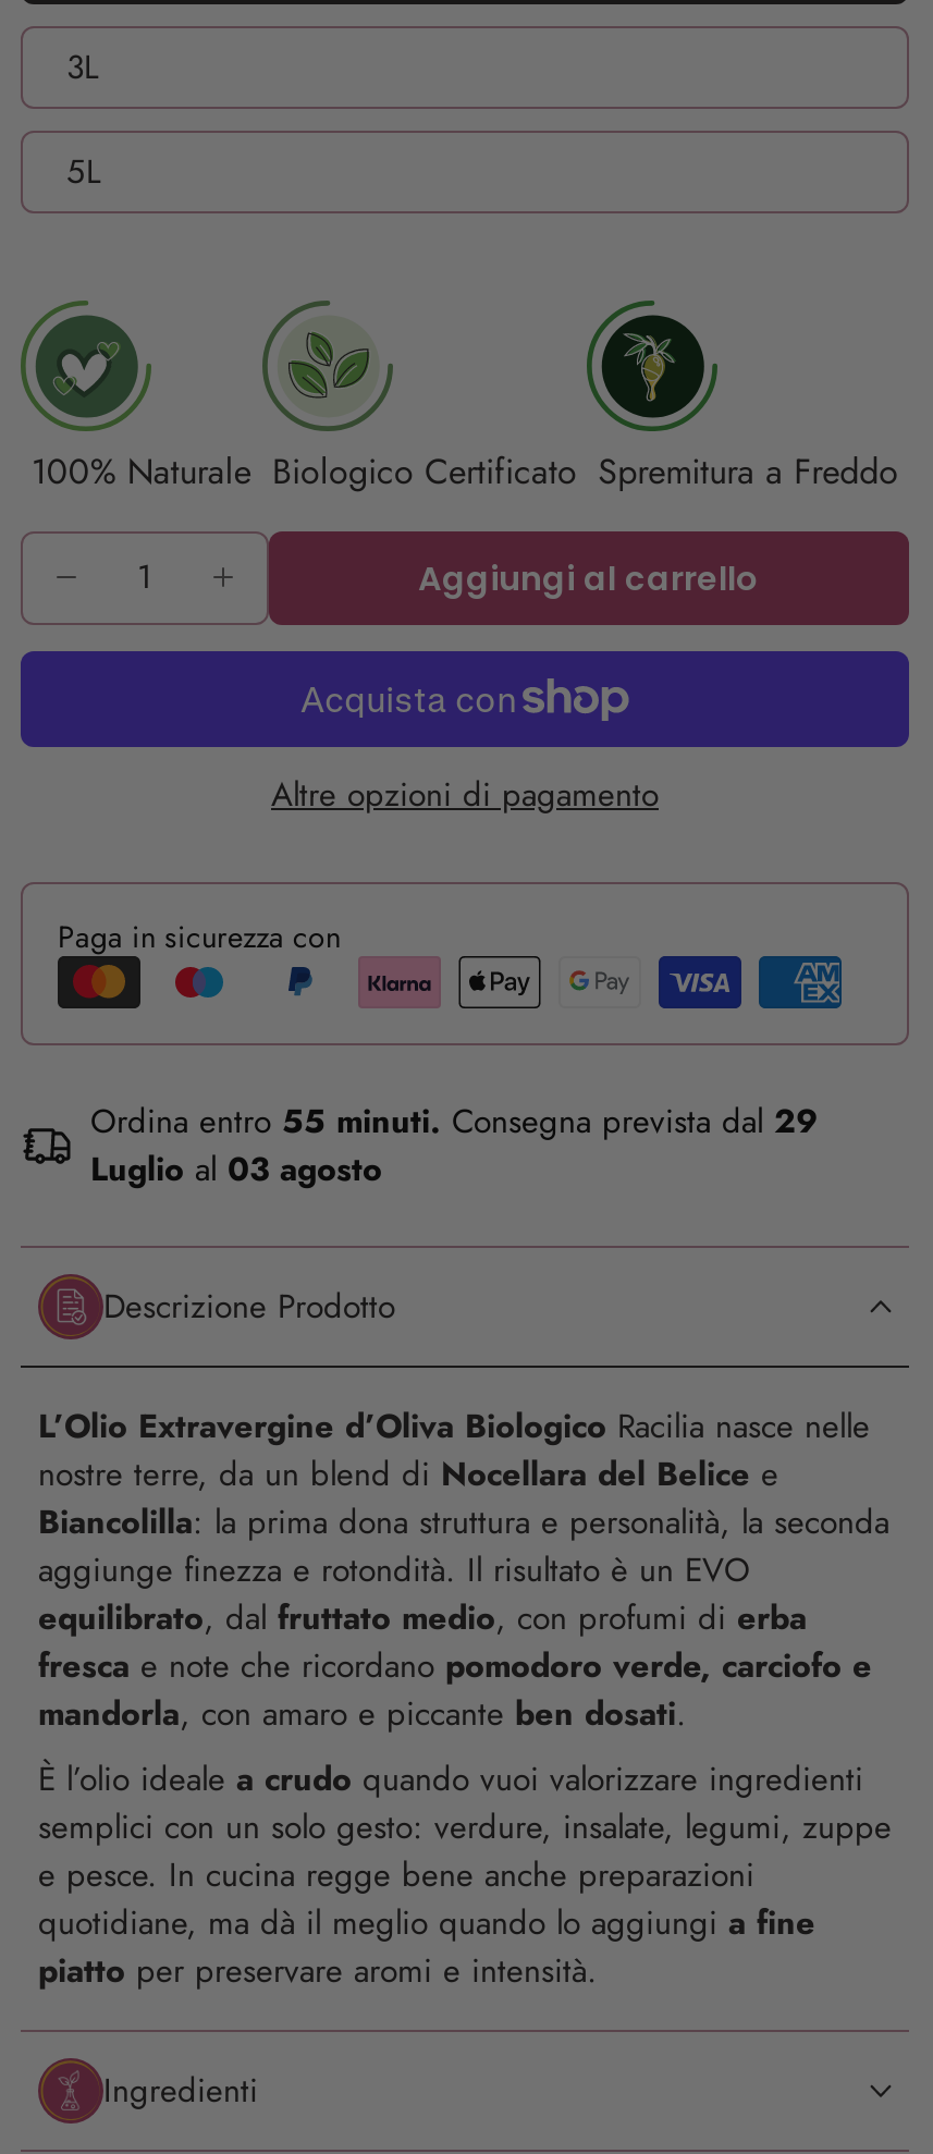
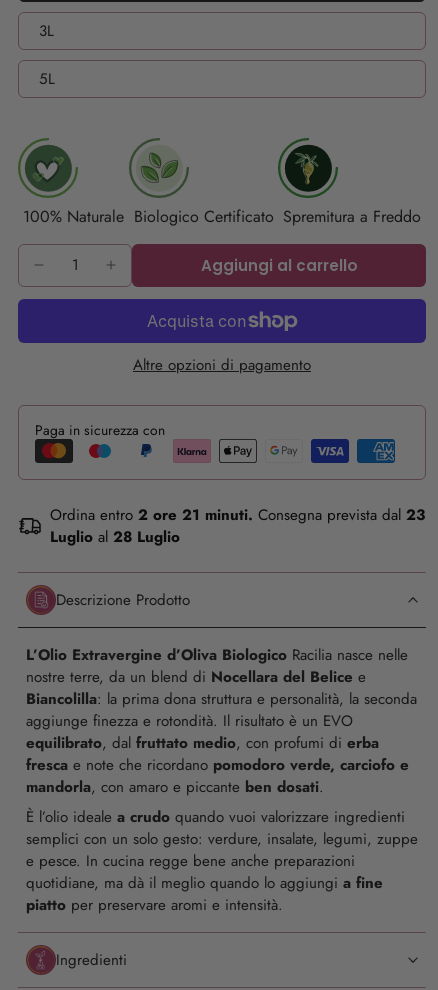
- Ordina entro 55 minuti. Consegna prevista dal 29
- Luglio al 03 agosto
+ Ordina entro 2 ore 21 minuti. Consegna prevista dal 23
+ Luglio al 28 Luglio
